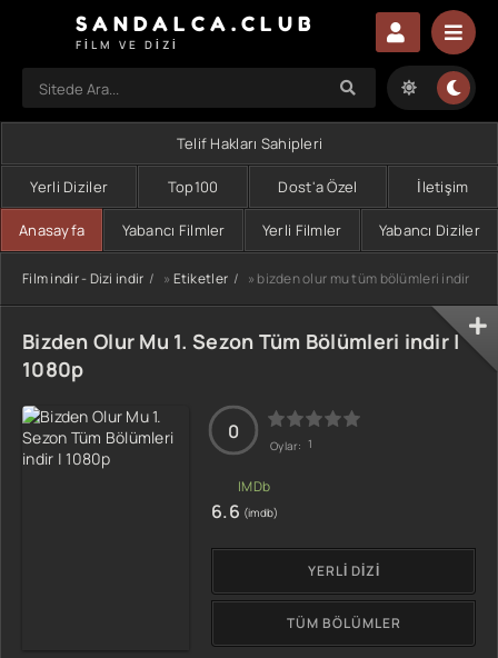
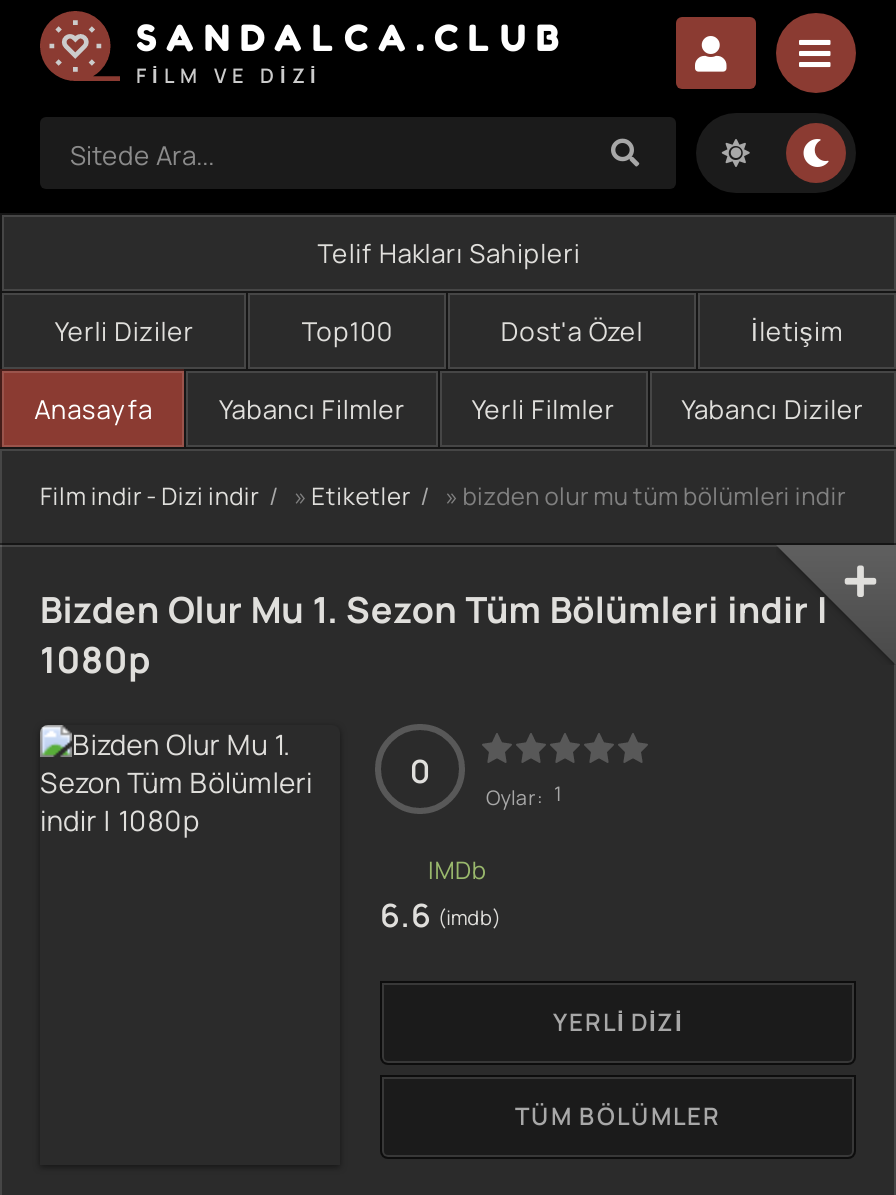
+ [image]
